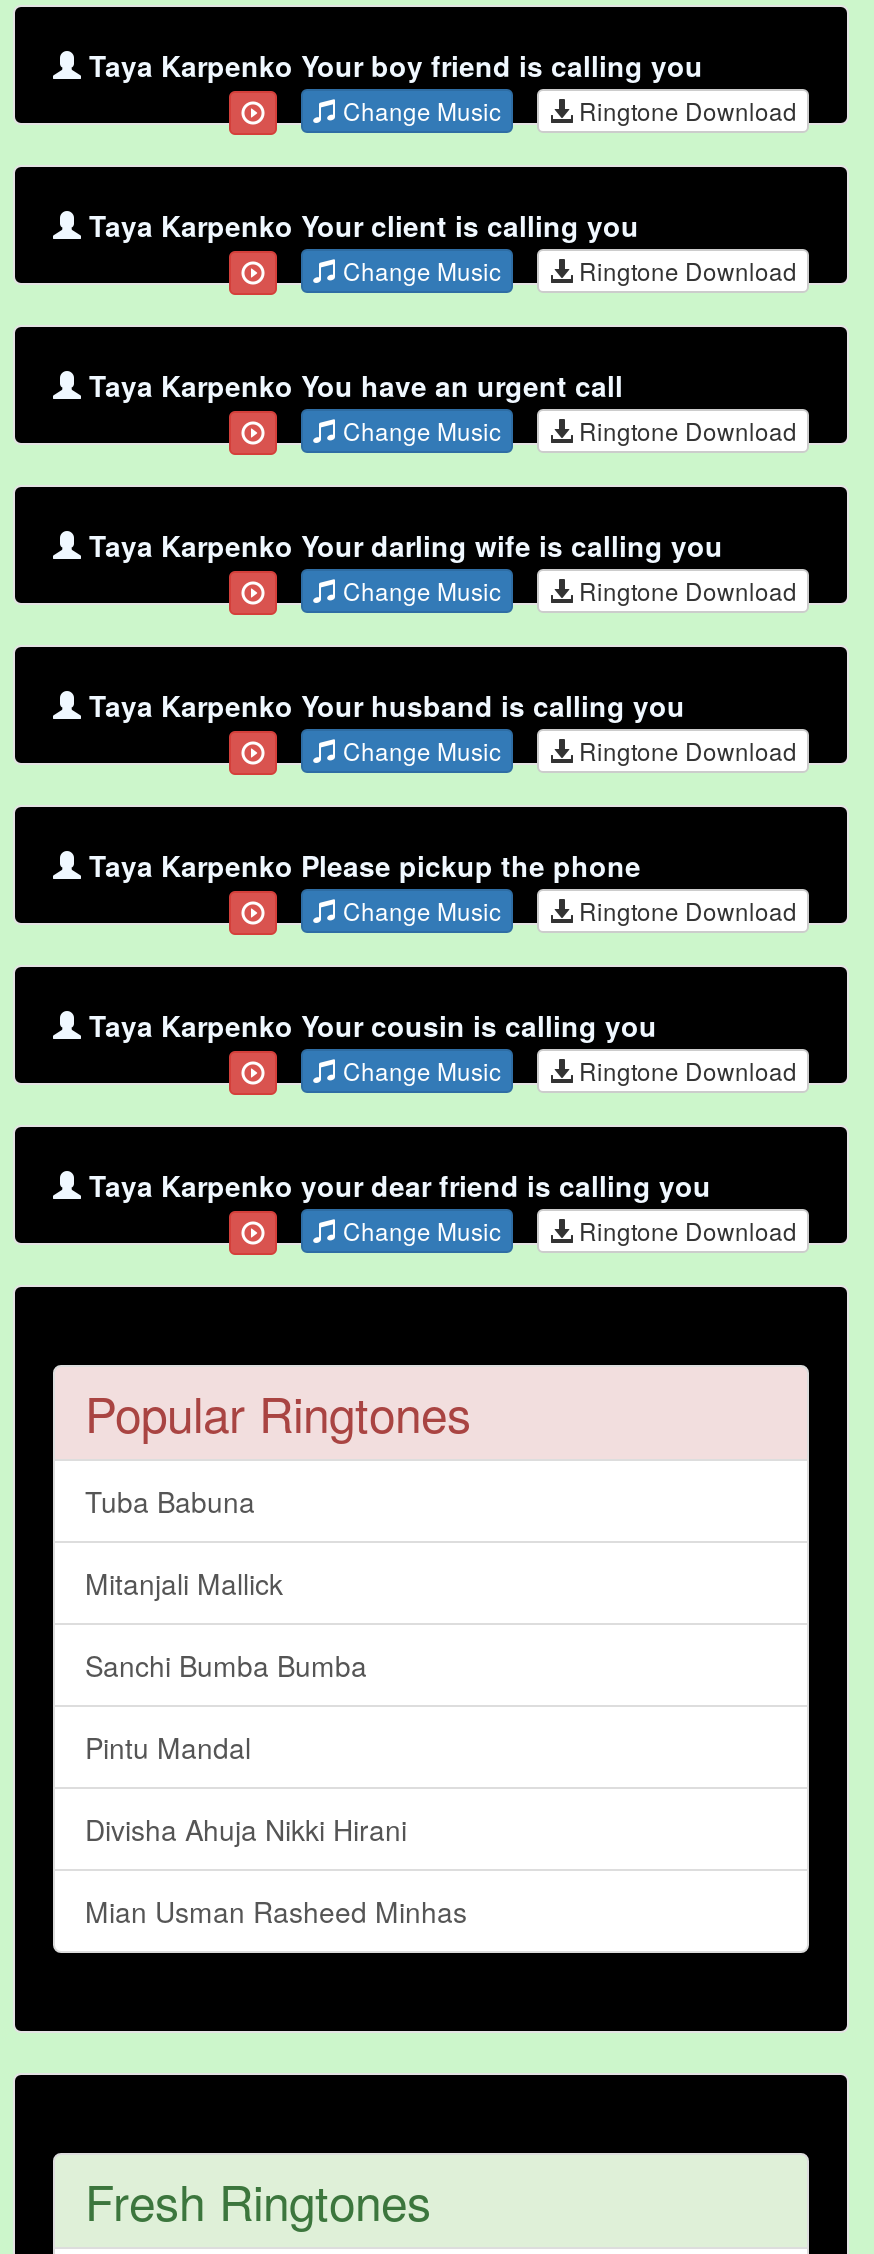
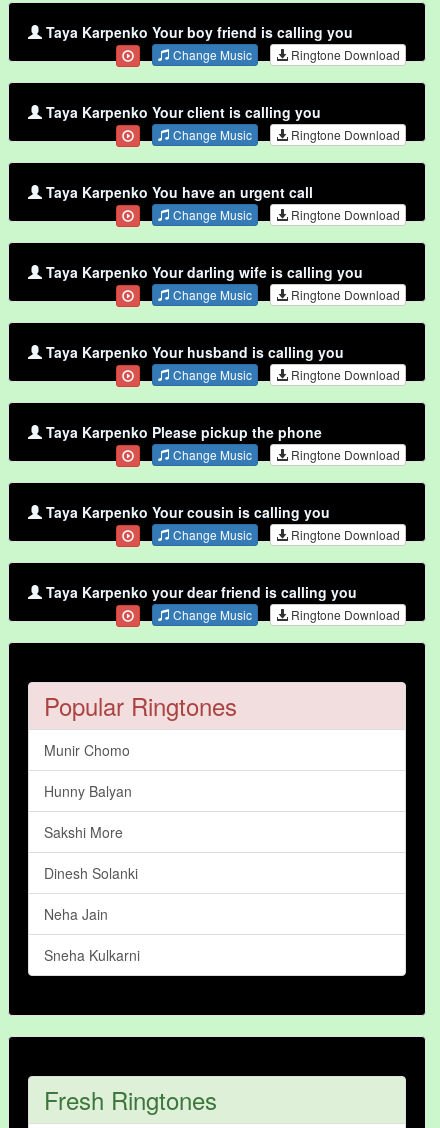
- Tuba Babuna
+ Munir Chomo

- Mitanjali Mallick
+ Hunny Balyan

- Sanchi Bumba Bumba
+ Sakshi More

- Pintu Mandal
+ Dinesh Solanki

- Divisha Ahuja Nikki Hirani
+ Neha Jain

- Mian Usman Rasheed Minhas
+ Sneha Kulkarni
